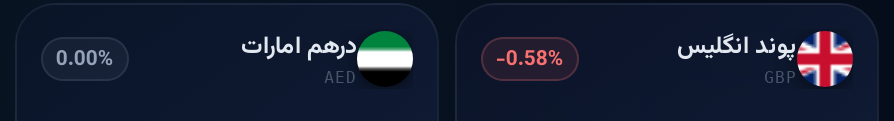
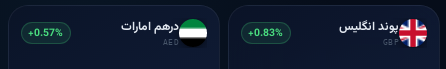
- 0.00%
+ +0.57%

- -0.58%
+ +0.83%
